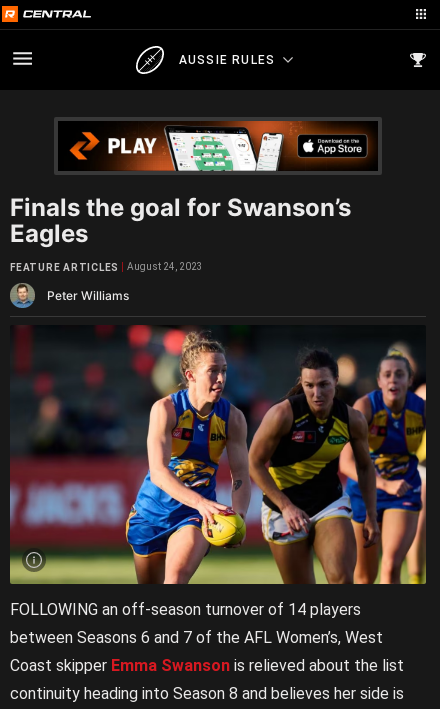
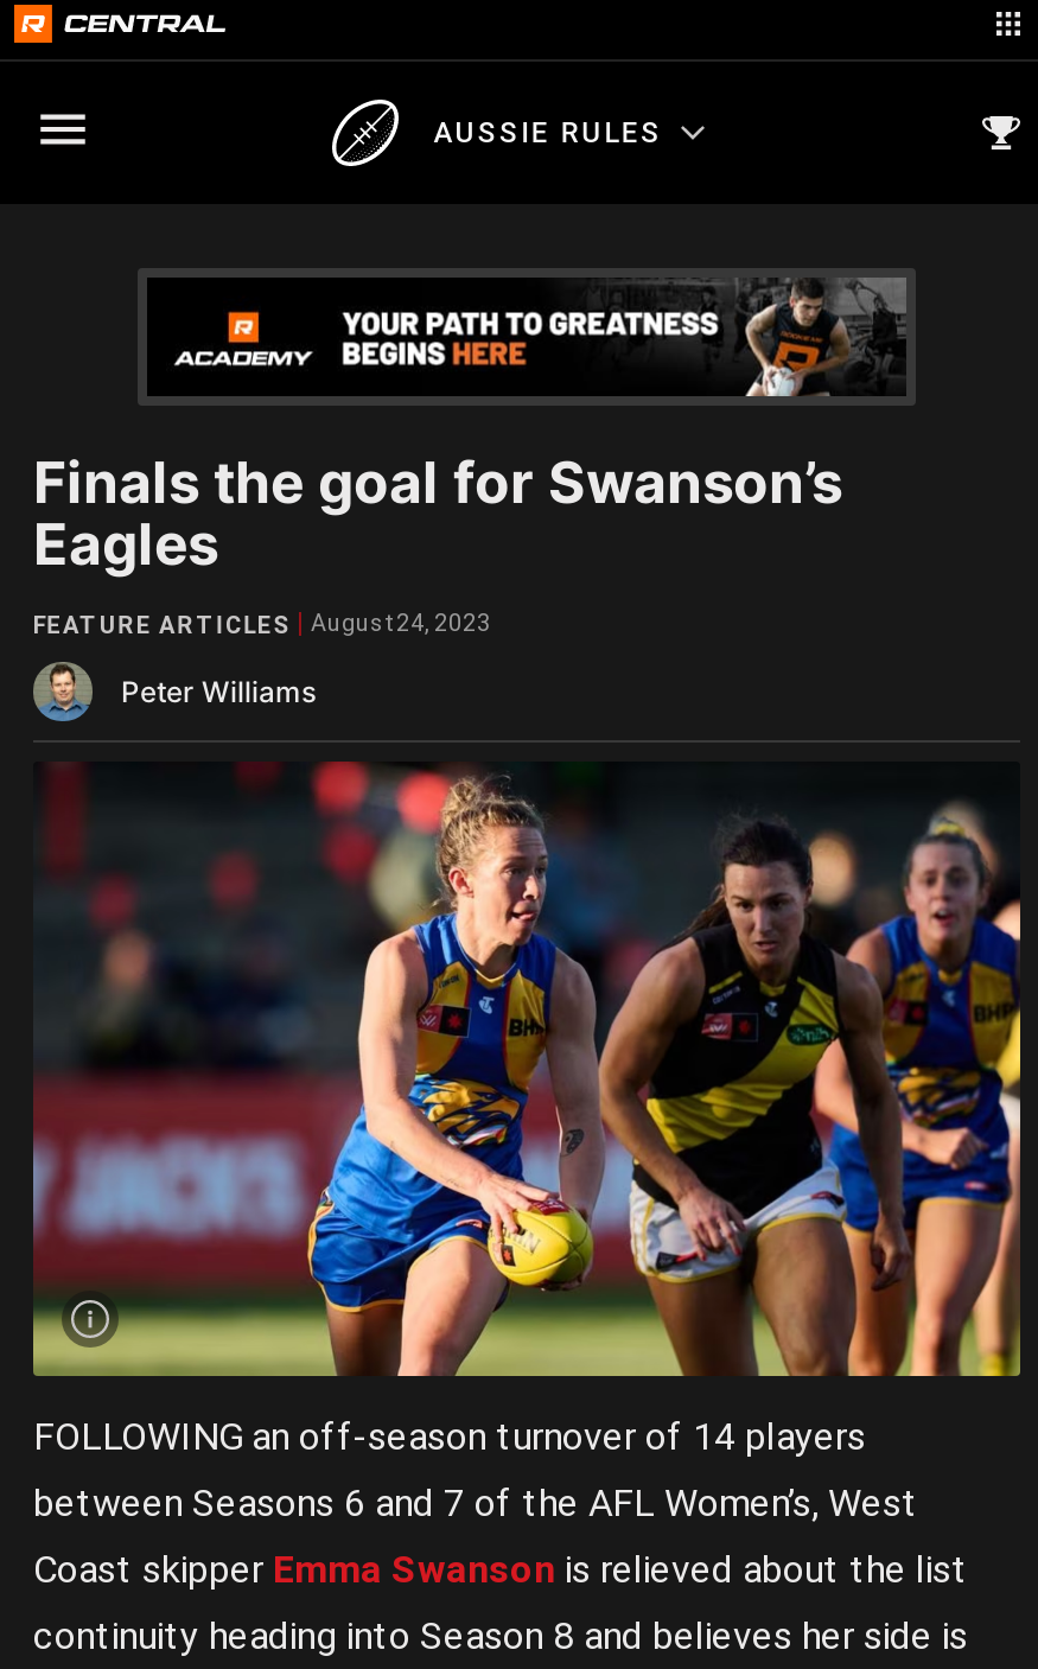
- [image]
+ [image]
